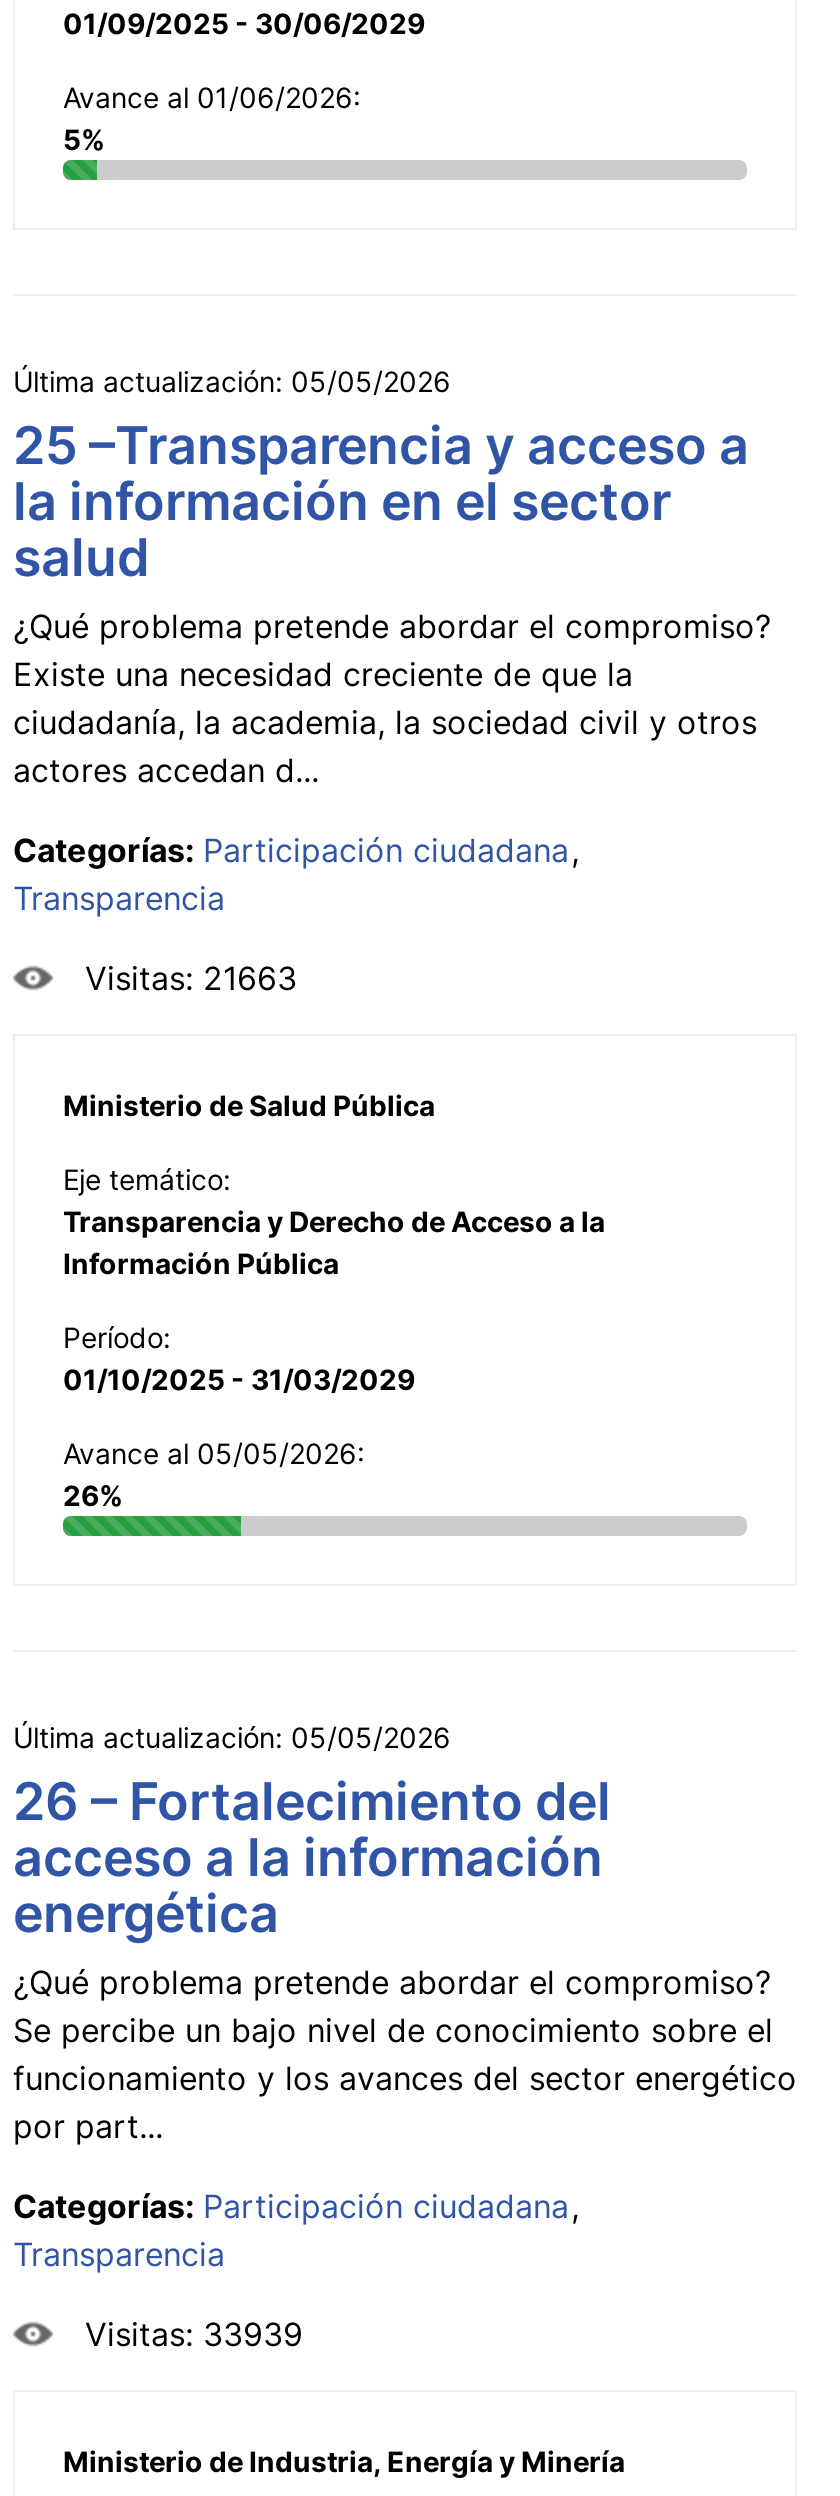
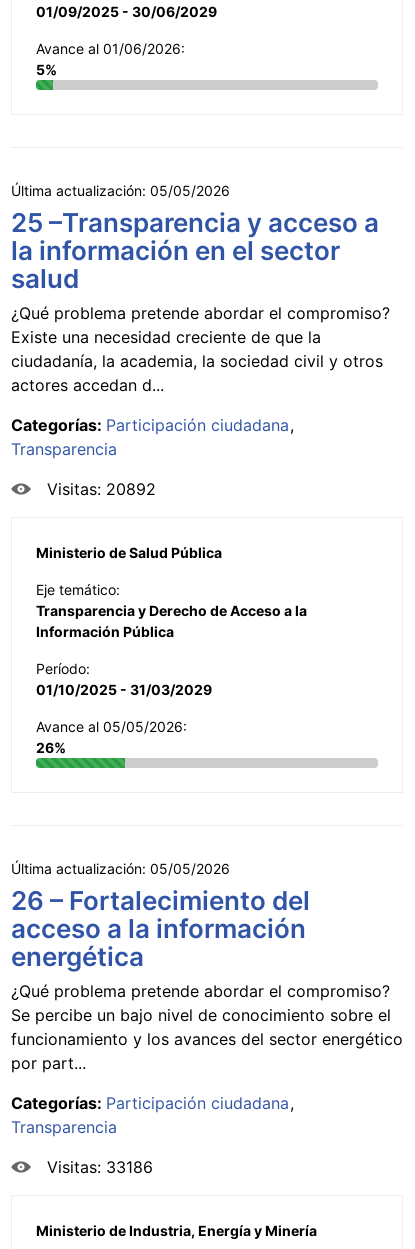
- Visitas: 21663
+ Visitas: 20892

- Visitas: 33939
+ Visitas: 33186
